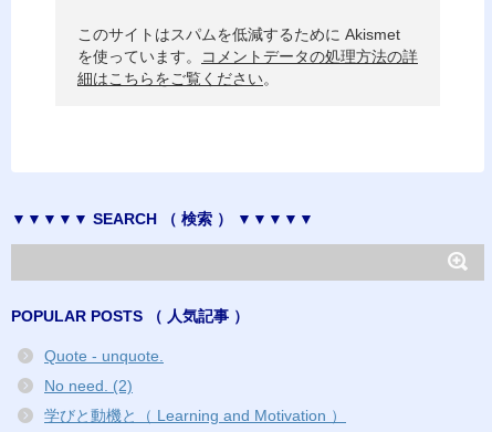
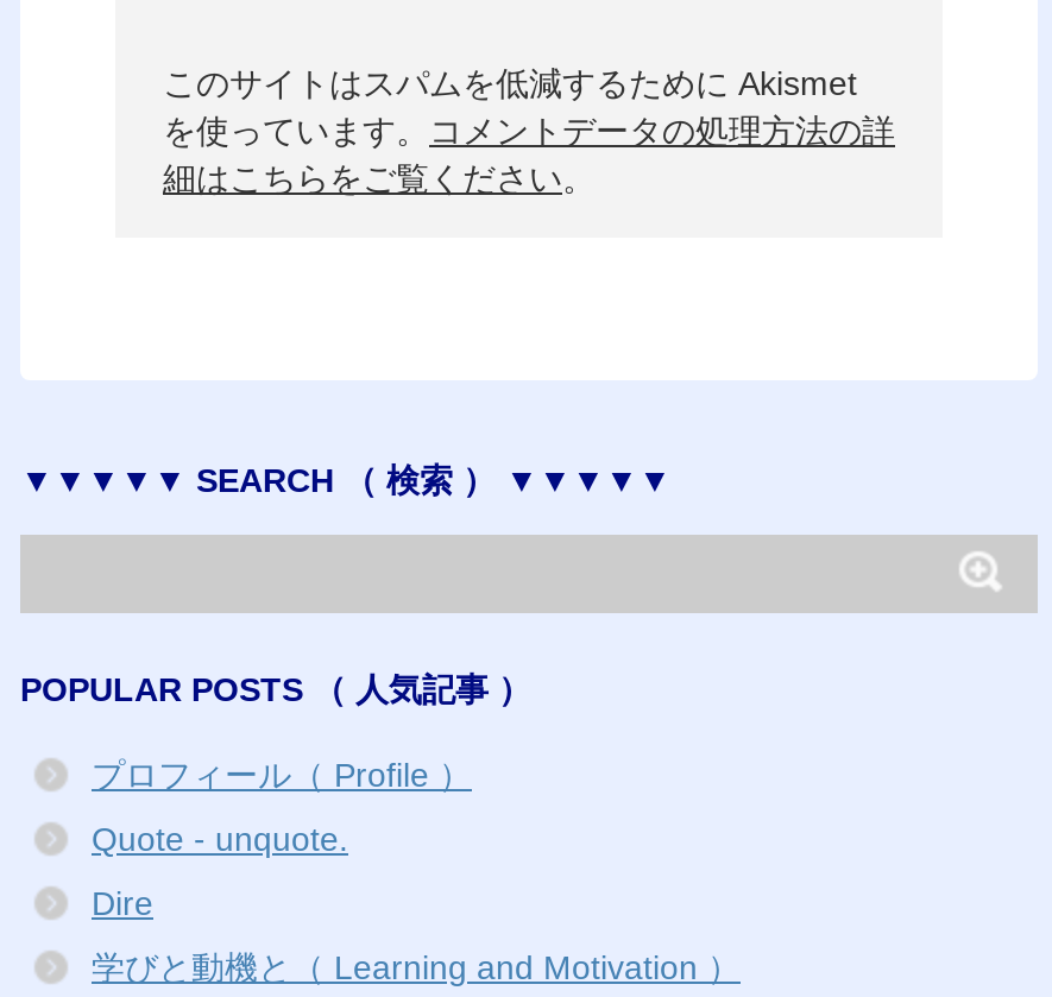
+ プロフィール（ Profile ）

- No need. (2)
+ Dire
